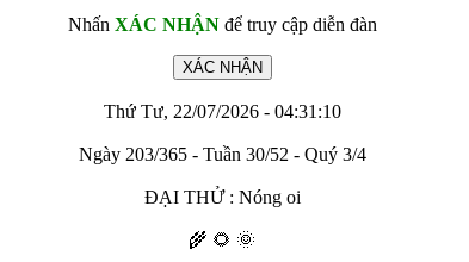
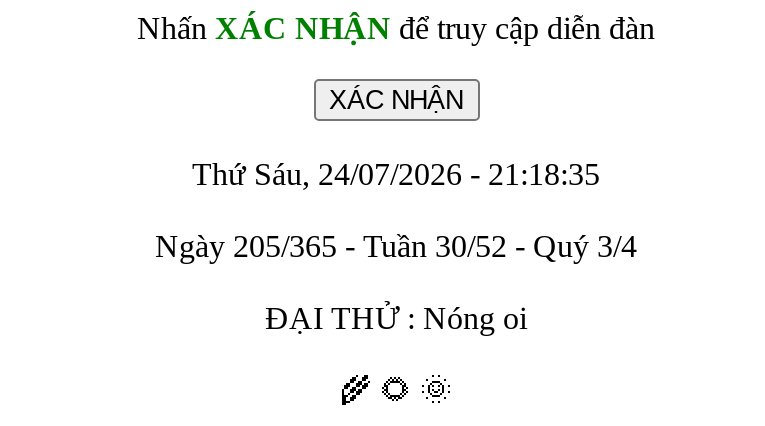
- Thứ Tư, 22/07/2026 - 04:31:10
+ Thứ Sáu, 24/07/2026 - 21:18:35

- Ngày 203/365 - Tuần 30/52 - Quý 3/4
+ Ngày 205/365 - Tuần 30/52 - Quý 3/4
